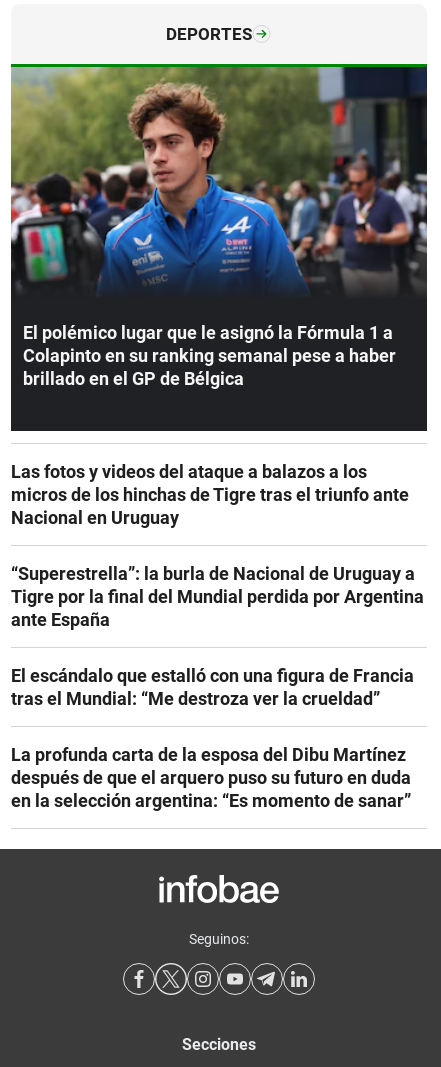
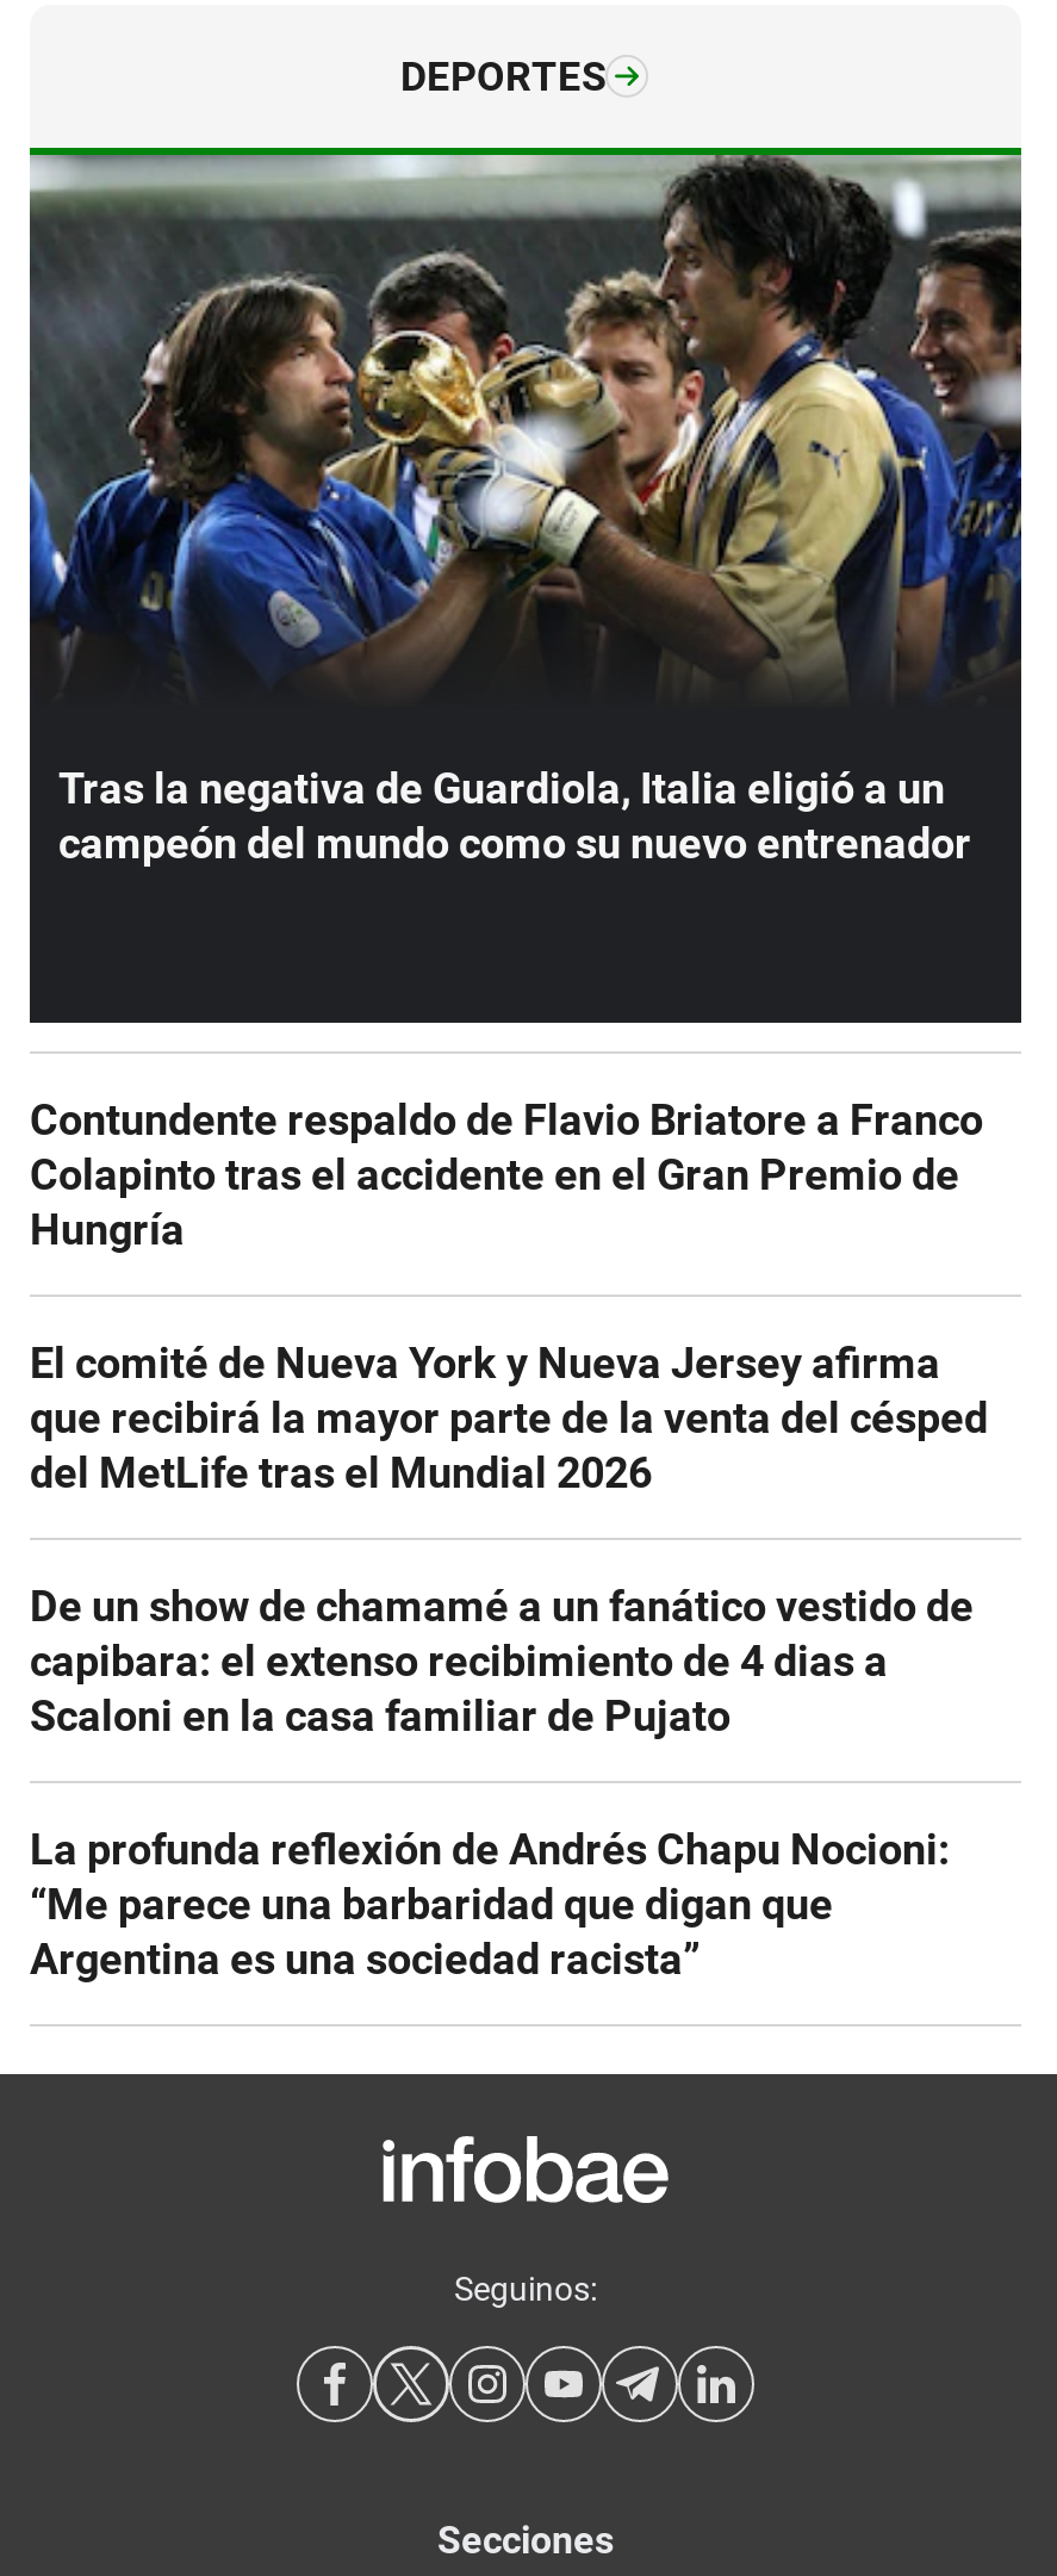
- [image]
- El polémico lugar que le asignó la Fórmula 1 a
- Colapinto en su ranking semanal pese a haber
- brillado en el GP de Bélgica
+ [image]
+ Tras la negativa de Guardiola, Italia eligió a un
+ campeón del mundo como su nuevo entrenador

- Las fotos y videos del ataque a balazos a los
- micros de los hinchas de Tigre tras el triunfo ante
- Nacional en Uruguay
+ Contundente respaldo de Flavio Briatore a Franco
+ Colapinto tras el accidente en el Gran Premio de
+ Hungría

- “Superestrella”: la burla de Nacional de Uruguay a
- Tigre por la final del Mundial perdida por Argentina
- ante España
+ El comité de Nueva York y Nueva Jersey afirma
+ que recibirá la mayor parte de la venta del césped
+ del MetLife tras el Mundial 2026

- El escándalo que estalló con una figura de Francia
- tras el Mundial: “Me destroza ver la crueldad”
+ De un show de chamamé a un fanático vestido de
+ capibara: el extenso recibimiento de 4 dias a
+ Scaloni en la casa familiar de Pujato

- La profunda carta de la esposa del Dibu Martínez
- después de que el arquero puso su futuro en duda
- en la selección argentina: “Es momento de sanar”
+ La profunda reflexión de Andrés Chapu Nocioni:
+ “Me parece una barbaridad que digan que
+ Argentina es una sociedad racista”
